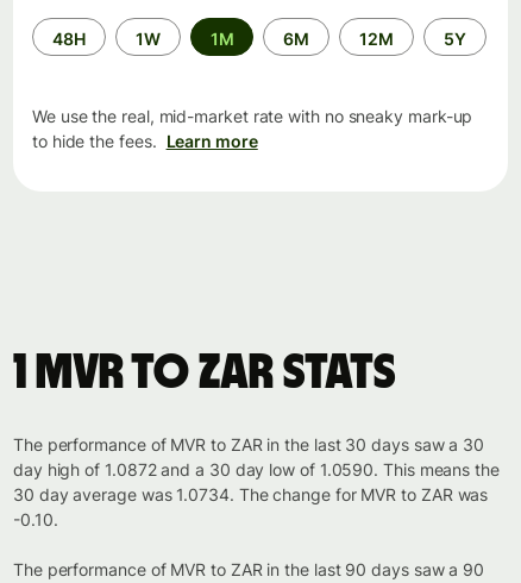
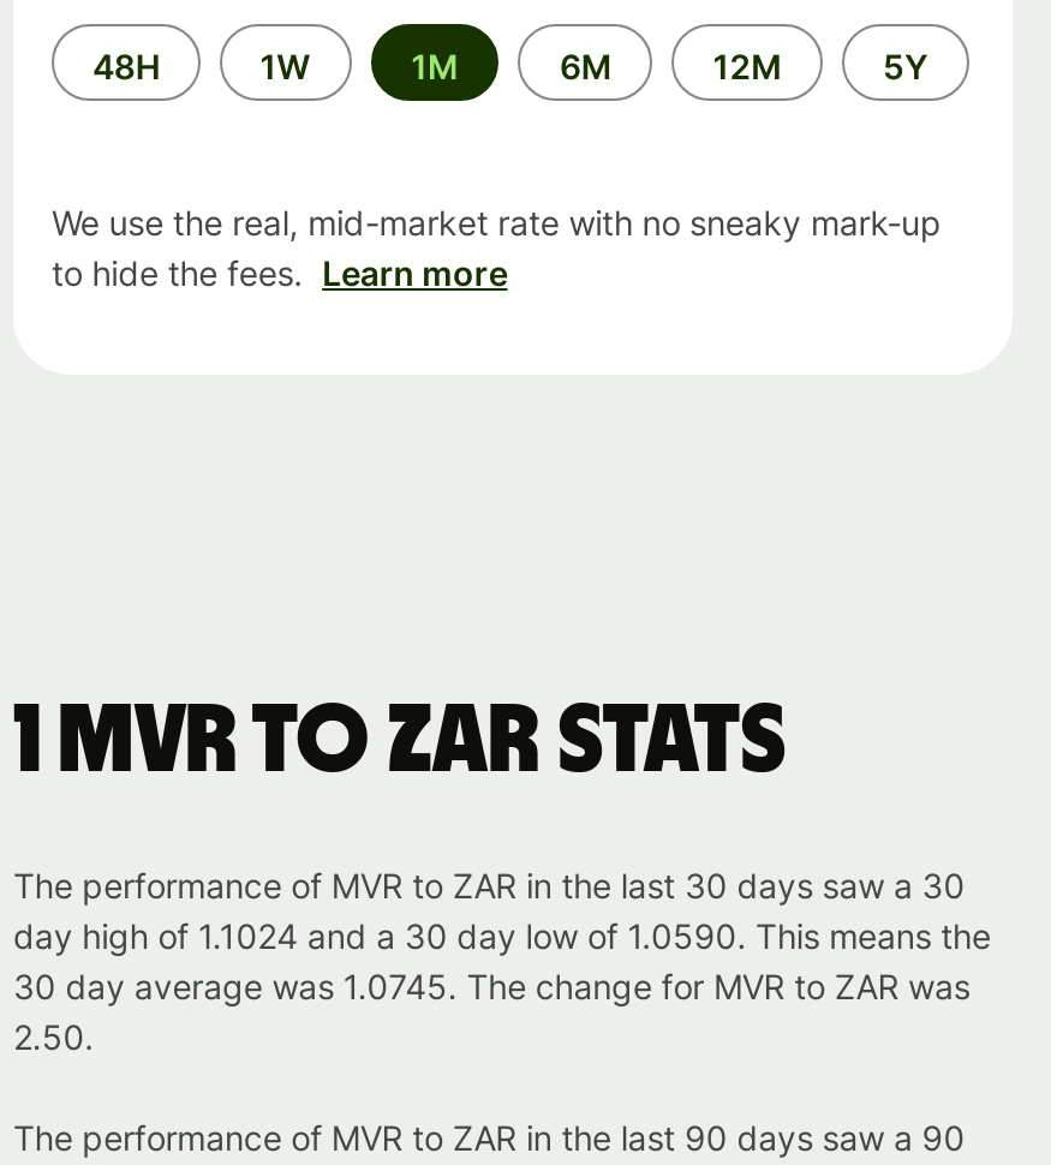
- day high of 1.0872 and a 30 day low of 1.0590. This means the
+ day high of 1.1024 and a 30 day low of 1.0590. This means the

- 30 day average was 1.0734. The change for MVR to ZAR was
+ 30 day average was 1.0745. The change for MVR to ZAR was

- -0.10.
+ 2.50.
